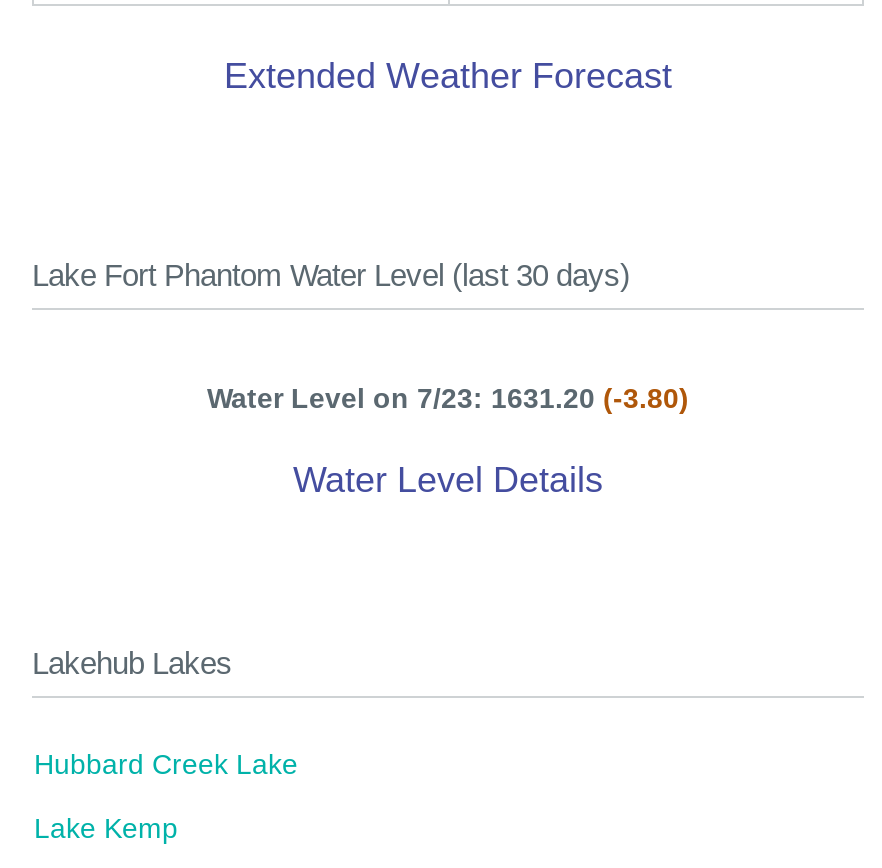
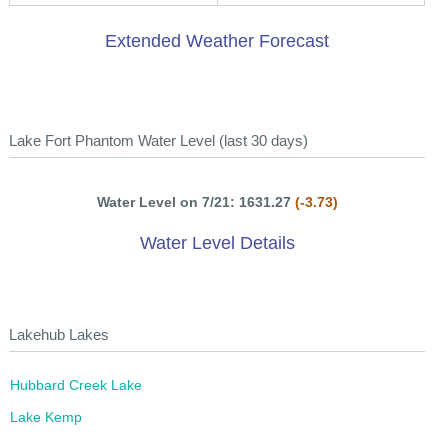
- Water Level on 7/23: 1631.20 (-3.80)
+ Water Level on 7/21: 1631.27 (-3.73)
